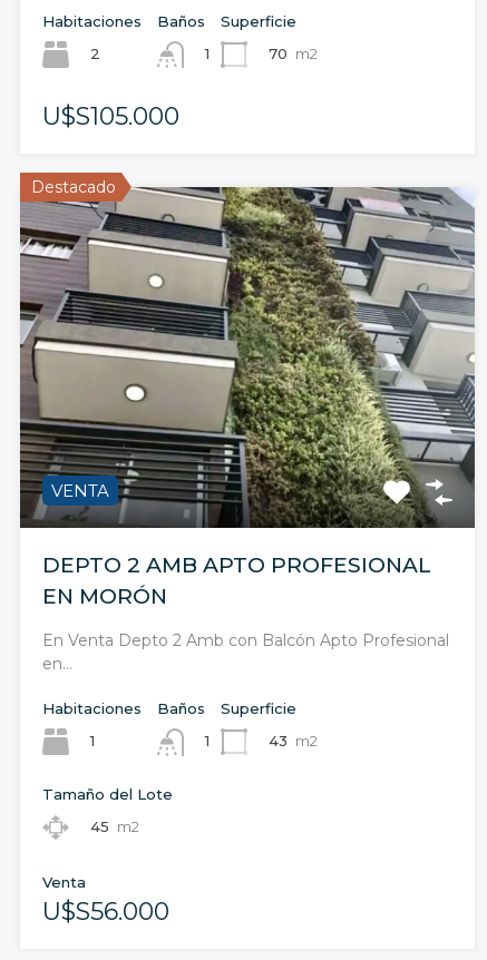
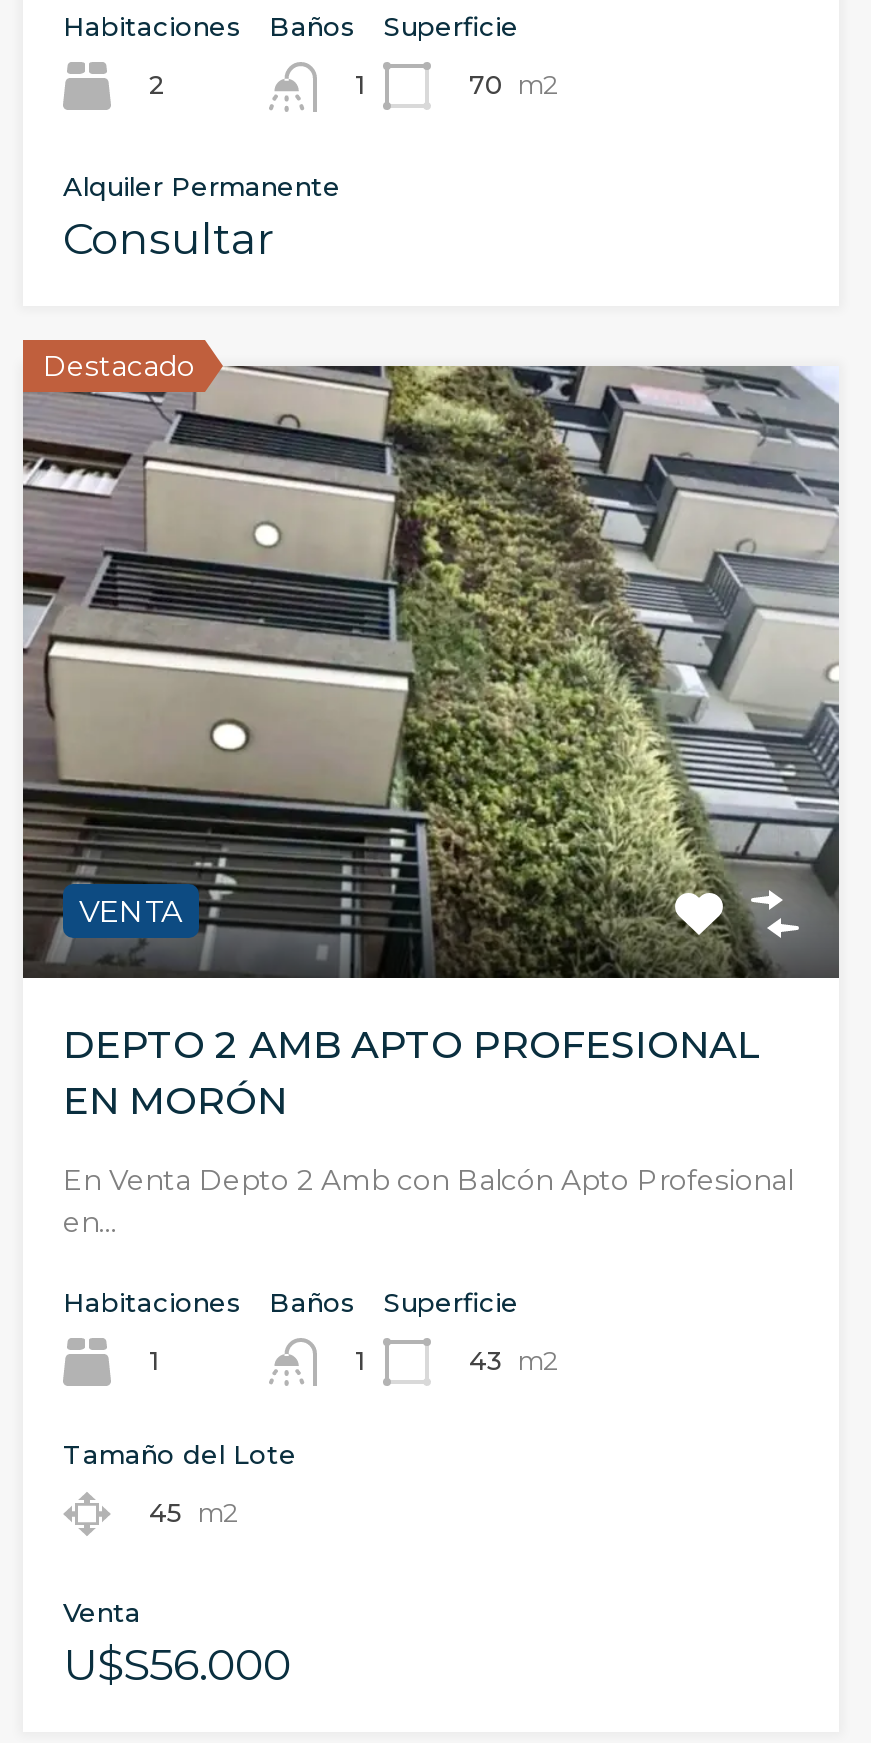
- U$S105.000
+ Alquiler Permanente
+ Consultar
